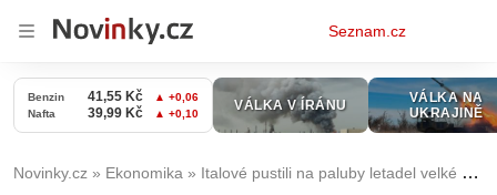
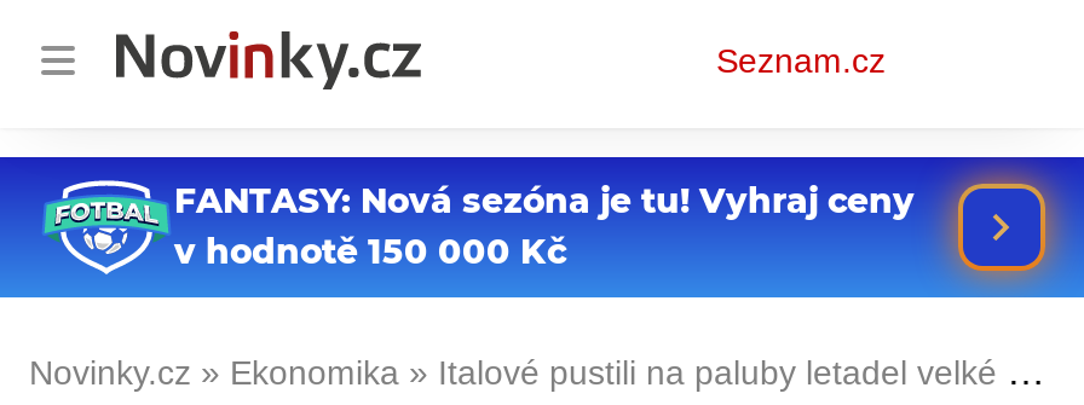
- [image]
+ [image]
